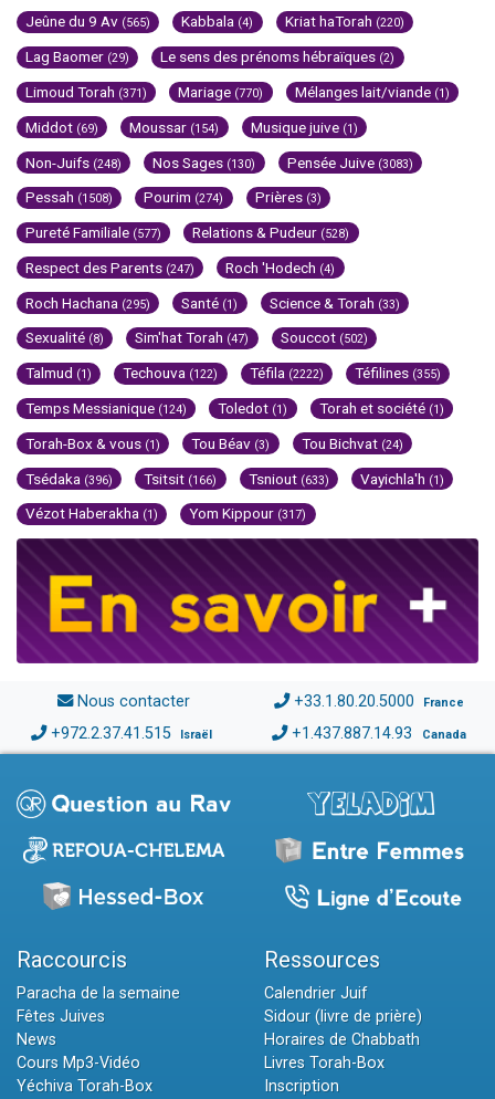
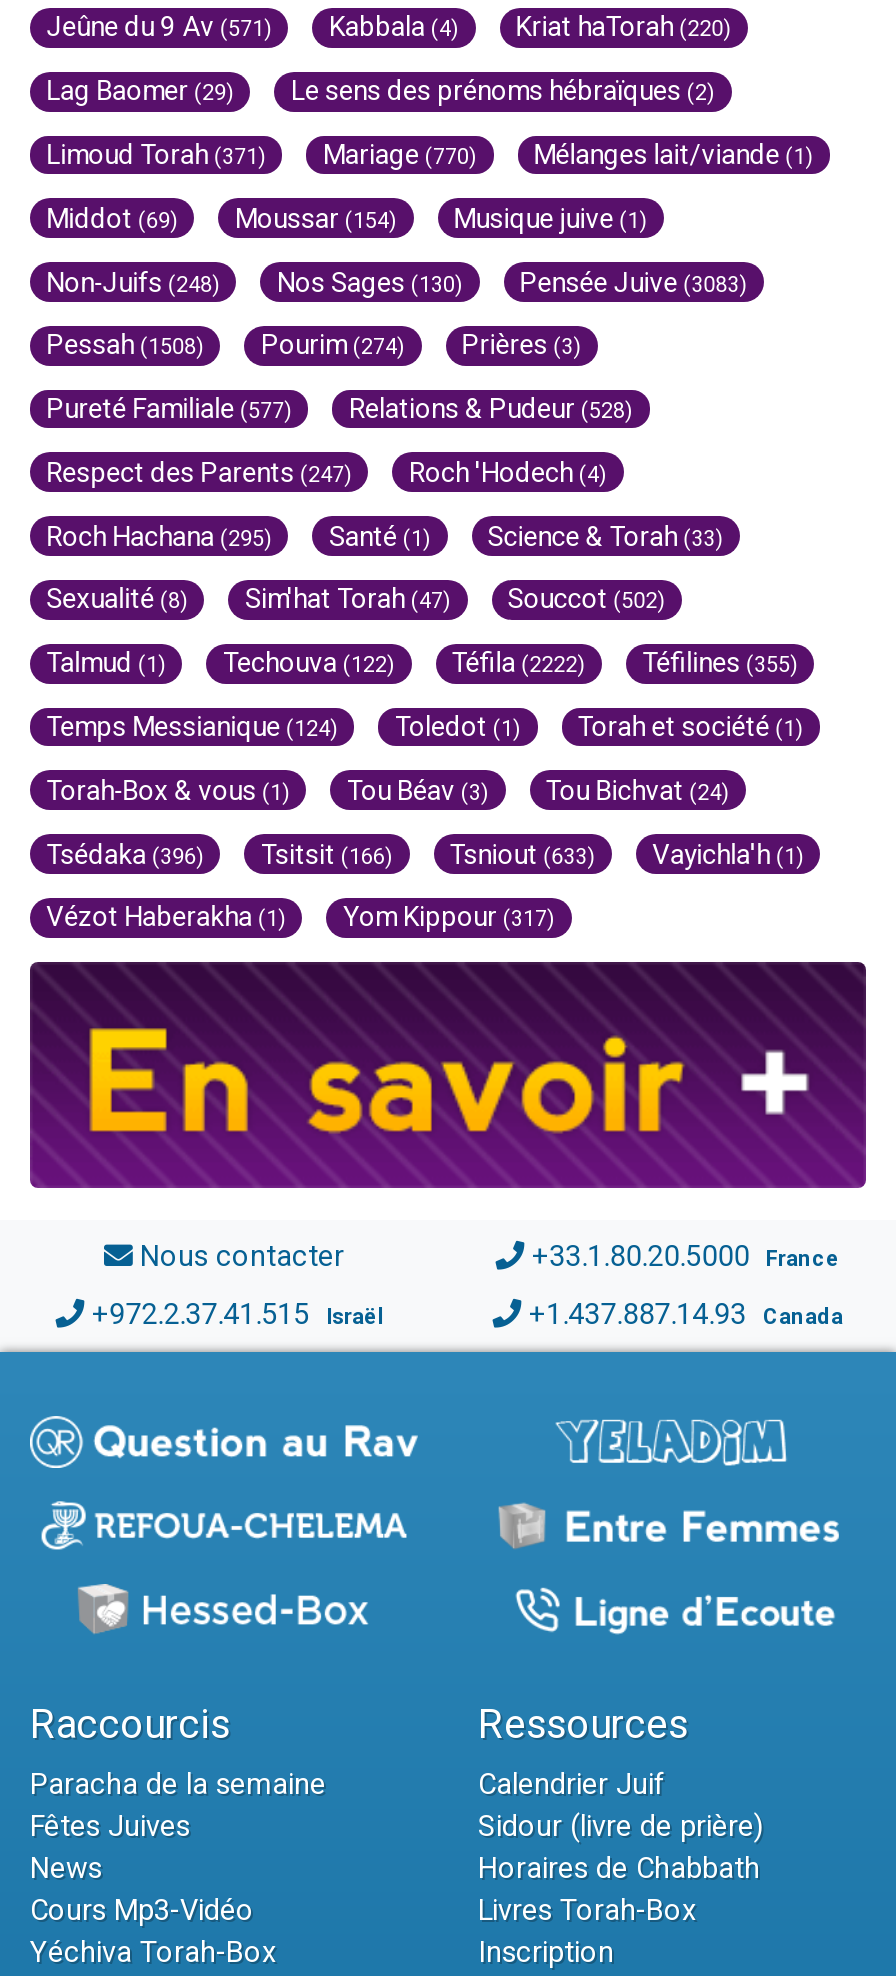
- Jeûne du 9 Av (565) Kabbala (4) Kriat haTorah (220)
+ Jeûne du 9 Av (571) Kabbala (4) Kriat haTorah (220)
